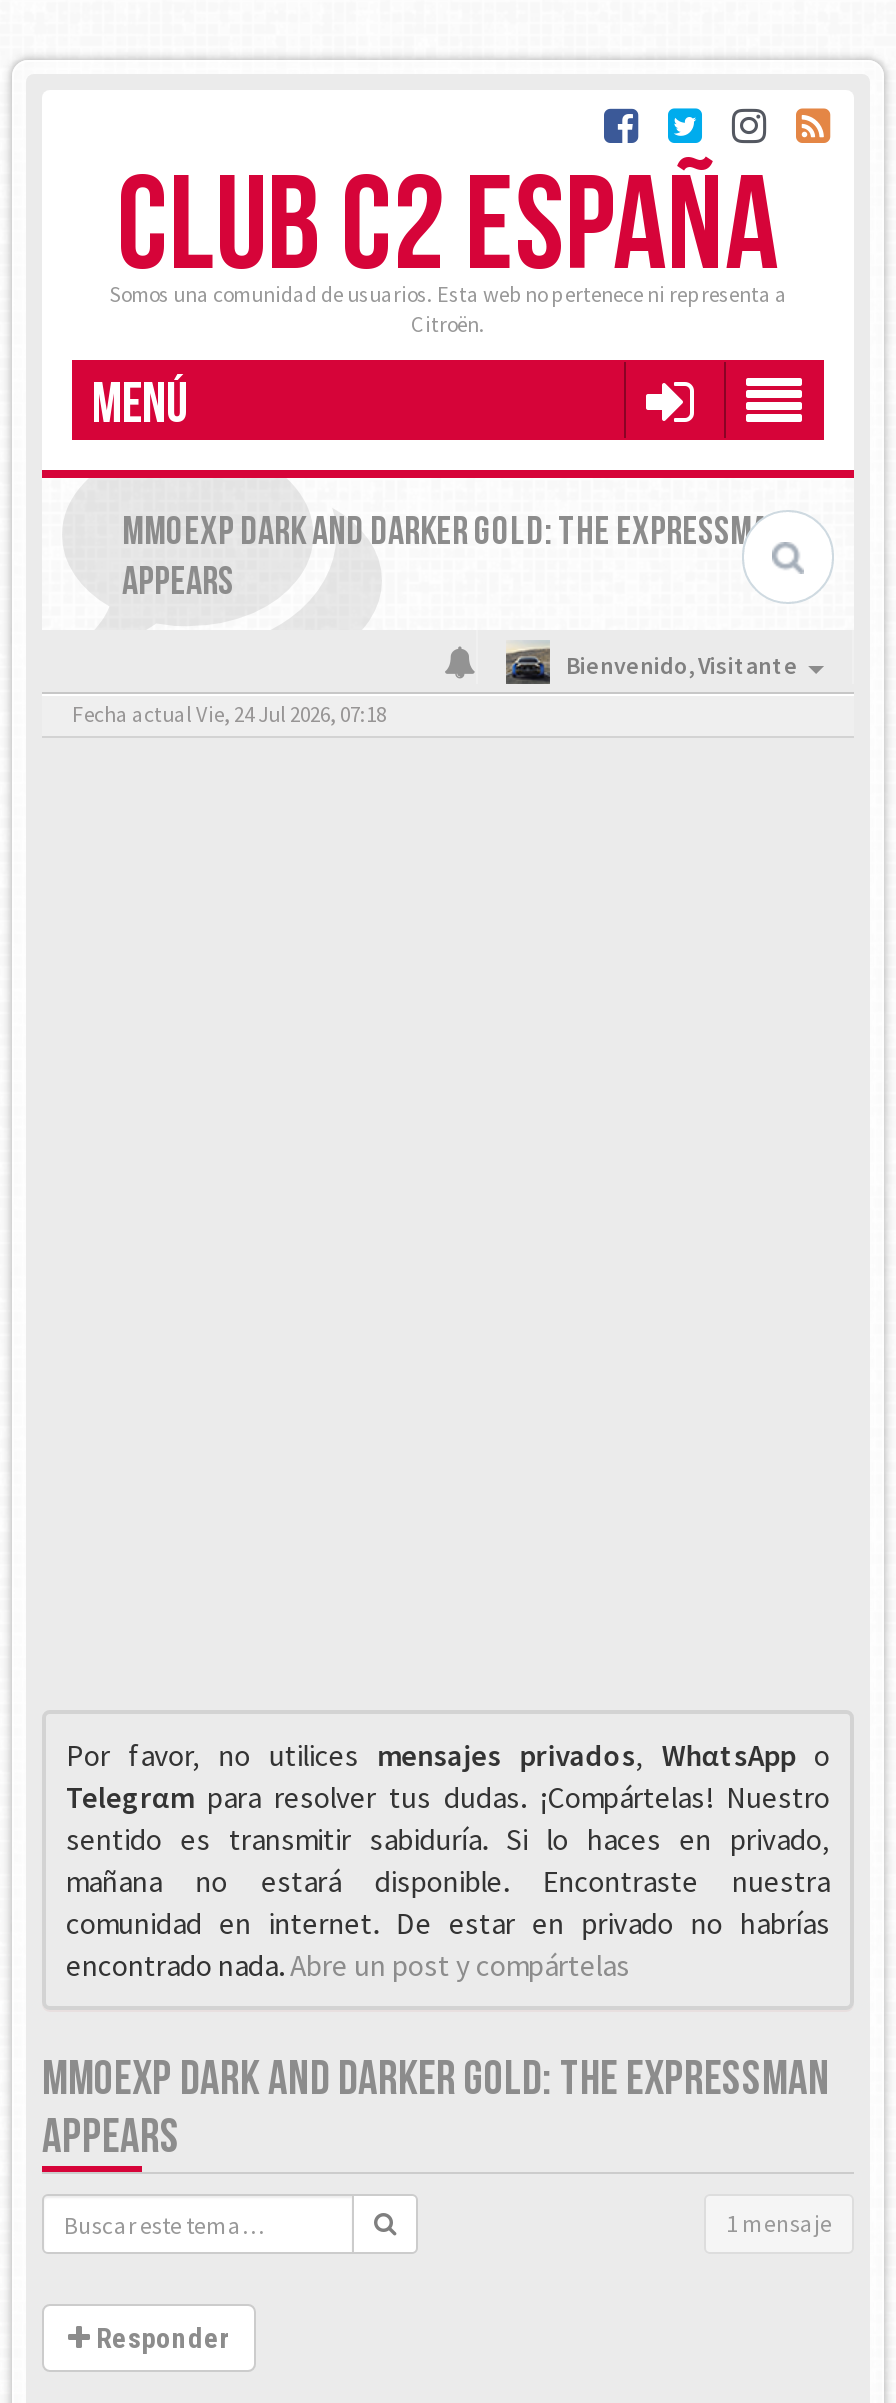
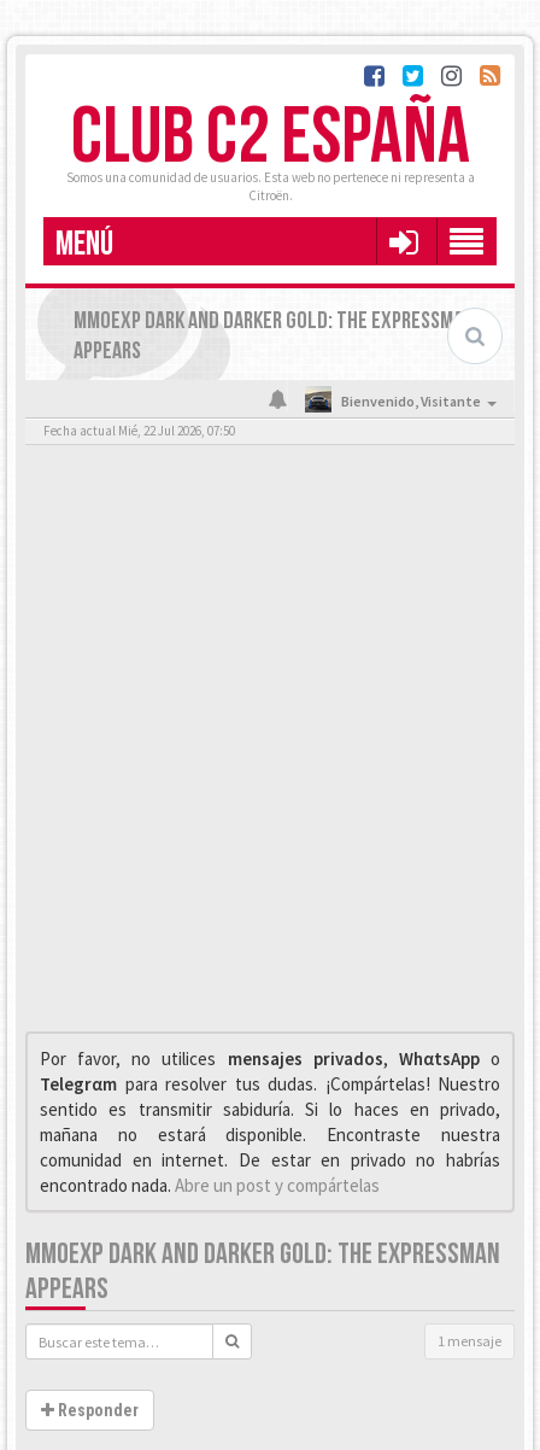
- Fecha actual Vie, 24 Jul 2026, 07:18
+ Fecha actual Mié, 22 Jul 2026, 07:50
